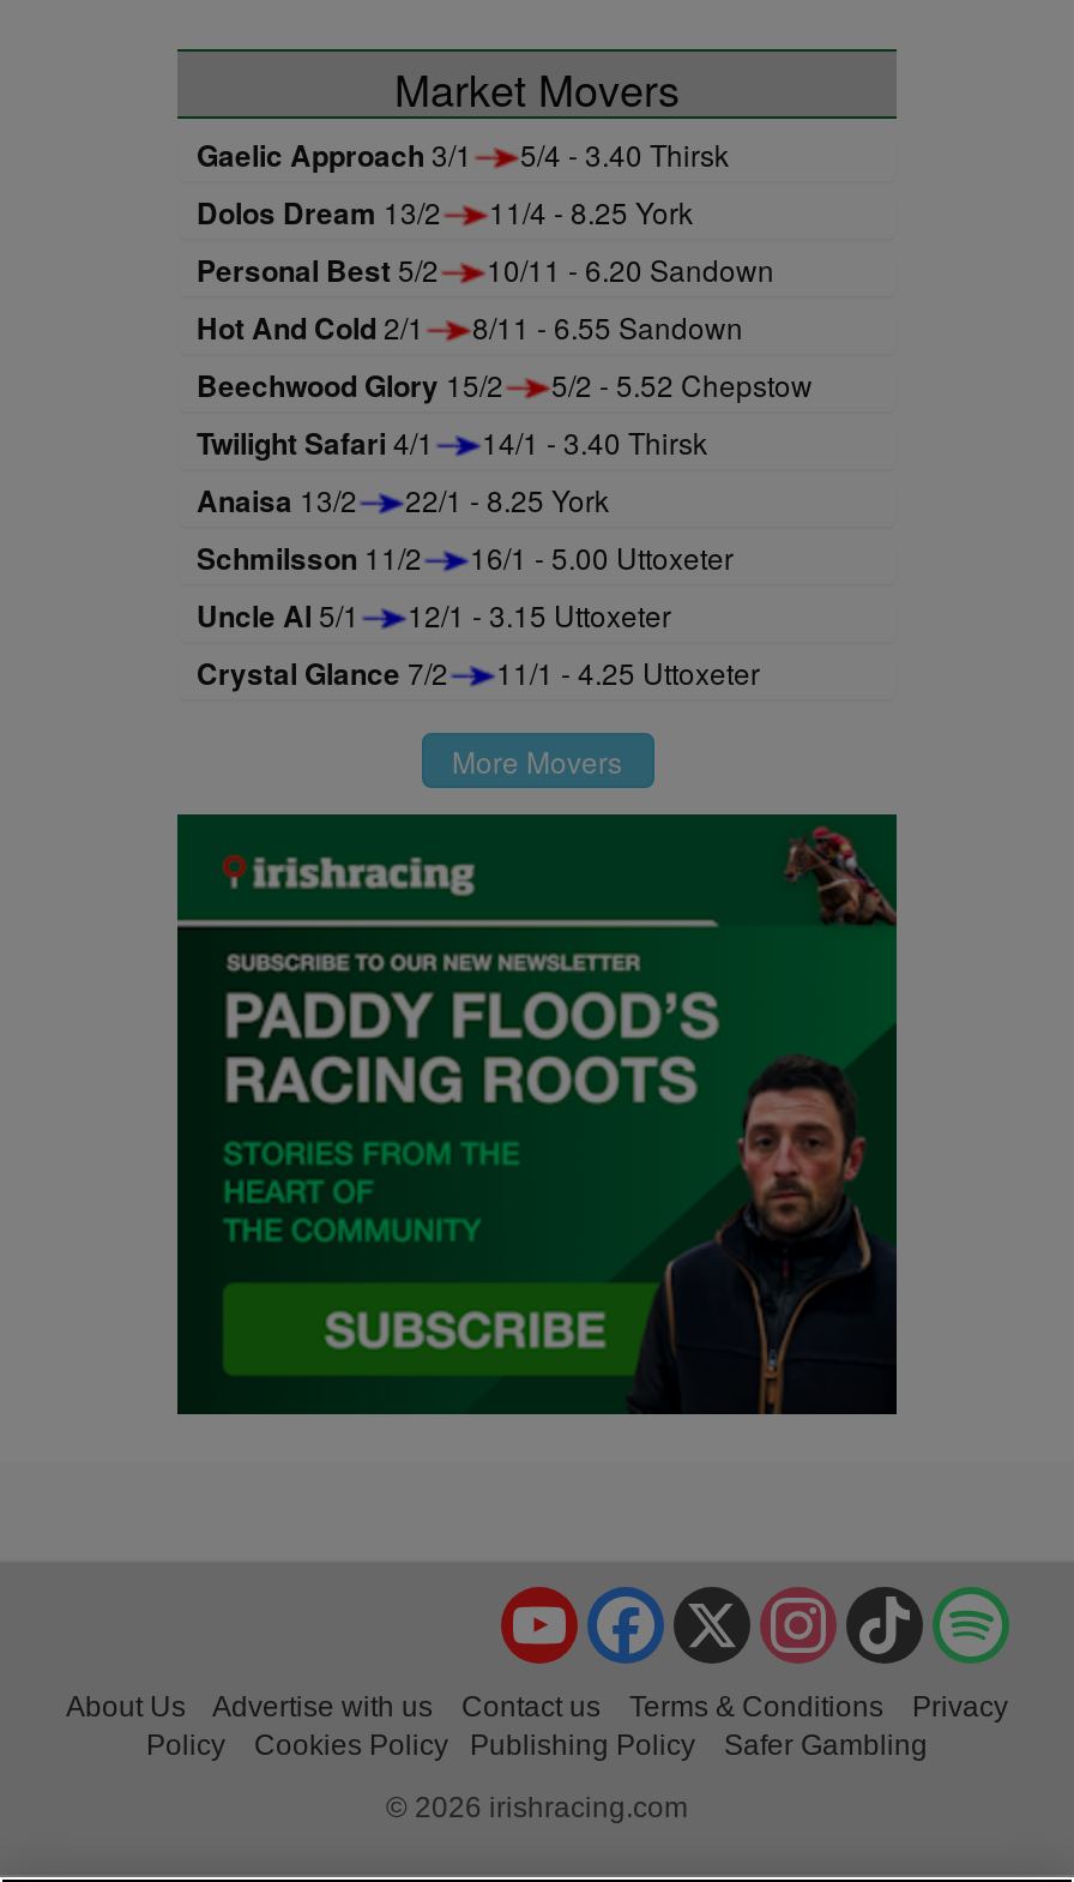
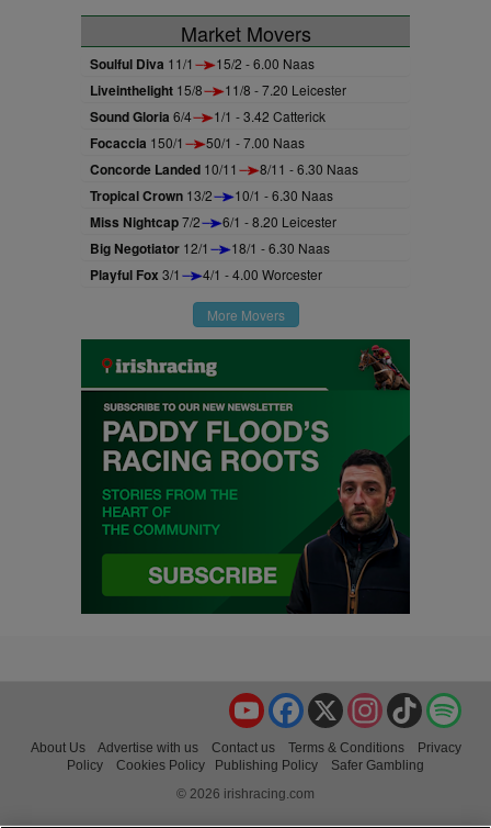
- Gaelic Approach 3/1
- 5/4 - 3.40 Thirsk
- Dolos Dream 13/2
- 11/4 - 8.25 York
- Personal Best 5/2
- 10/11 - 6.20 Sandown
- Hot And Cold 2/1
- 8/11 - 6.55 Sandown
- Beechwood Glory 15/2
- 5/2 - 5.52 Chepstow
- Twilight Safari 4/1
- 14/1 - 3.40 Thirsk
- Anaisa 13/2
- 22/1 - 8.25 York
- Schmilsson 11/2
- 16/1 - 5.00 Uttoxeter
- Uncle Al 5/1
- 12/1 - 3.15 Uttoxeter
- Crystal Glance 7/2
- 11/1 - 4.25 Uttoxeter
+ Soulful Diva 11/1
+ 15/2 - 6.00 Naas
+ Liveinthelight 15/8
+ 11/8 - 7.20 Leicester
+ Sound Gloria 6/4
+ 1/1 - 3.42 Catterick
+ Focaccia 150/1
+ 50/1 - 7.00 Naas
+ Concorde Landed 10/11
+ 8/11 - 6.30 Naas
+ Tropical Crown 13/2
+ 10/1 - 6.30 Naas
+ Miss Nightcap7/2
+ 6/1 - 8.20 Leicester
+ Big Negotiator 12/1
+ 18/1 - 6.30 Naas
+ Playful Fox 3/1
+ 4/1 - 4.00 Worcester
